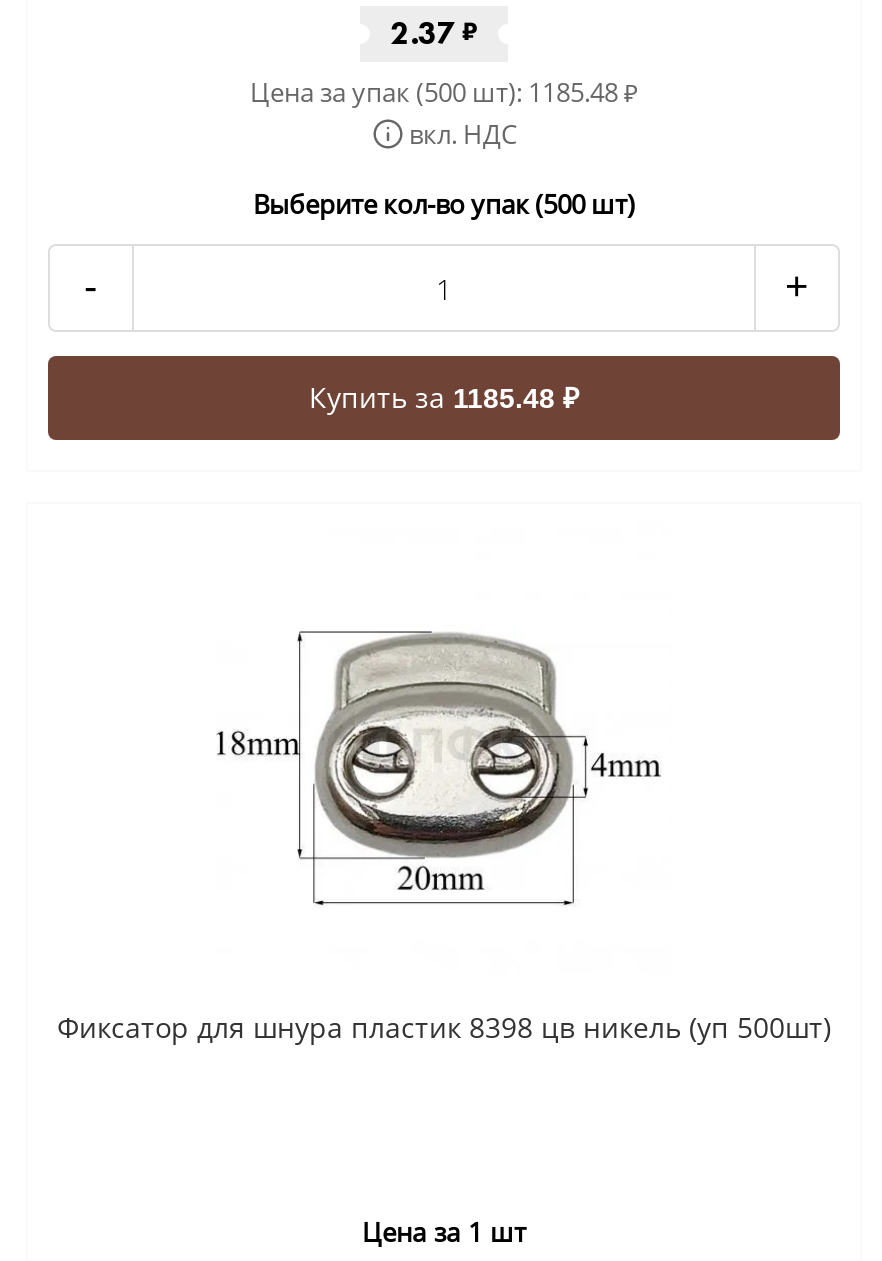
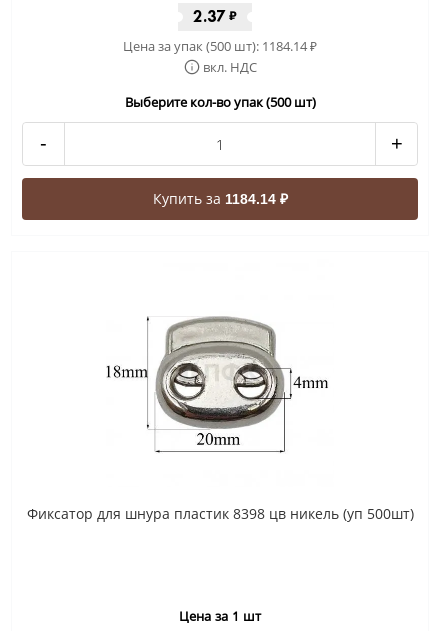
- Цена за упак (500 шт): 1185.48₽
+ Цена за упак (500 шт): 1184.14₽

- Купить за 1185.48 ₽
+ Купить за 1184.14 ₽
